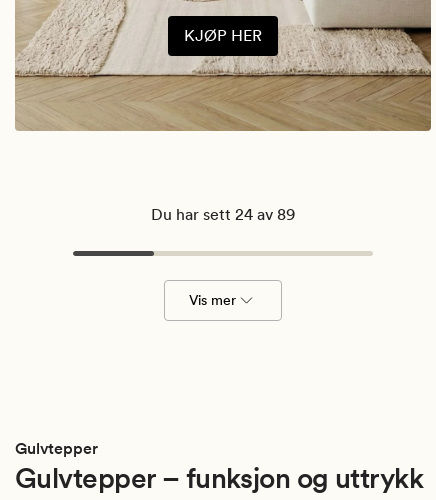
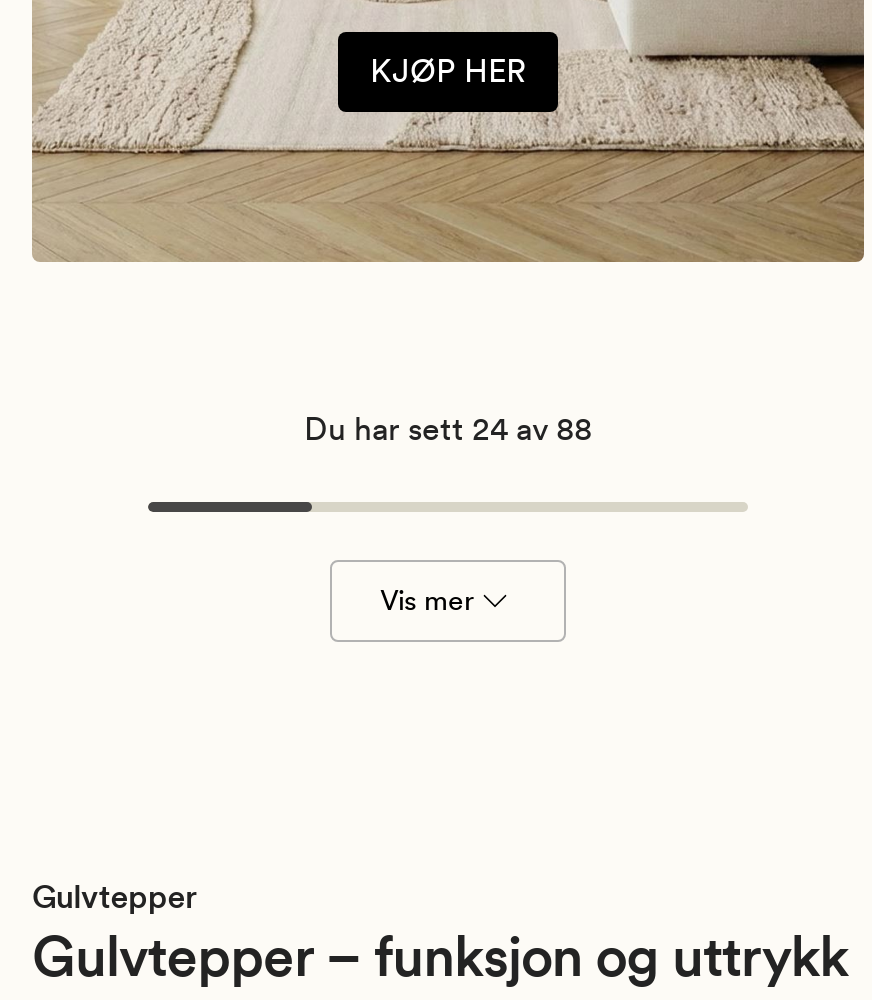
- Du har sett 24 av 89
+ Du har sett 24 av 88
